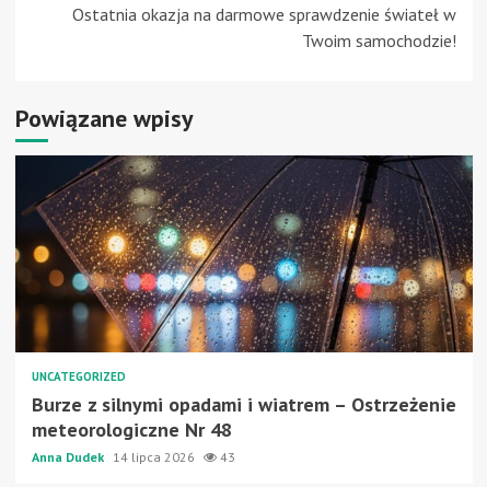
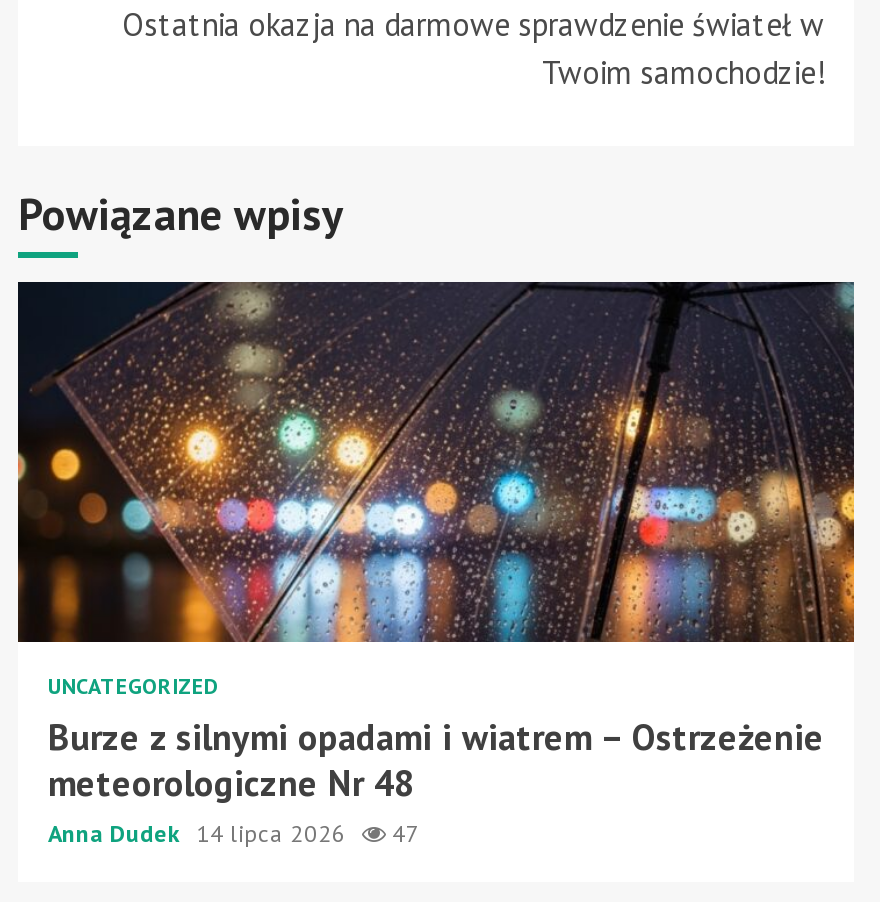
- Anna Dudek 14 lipca 2026 43
+ Anna Dudek 14 lipca 2026 47
